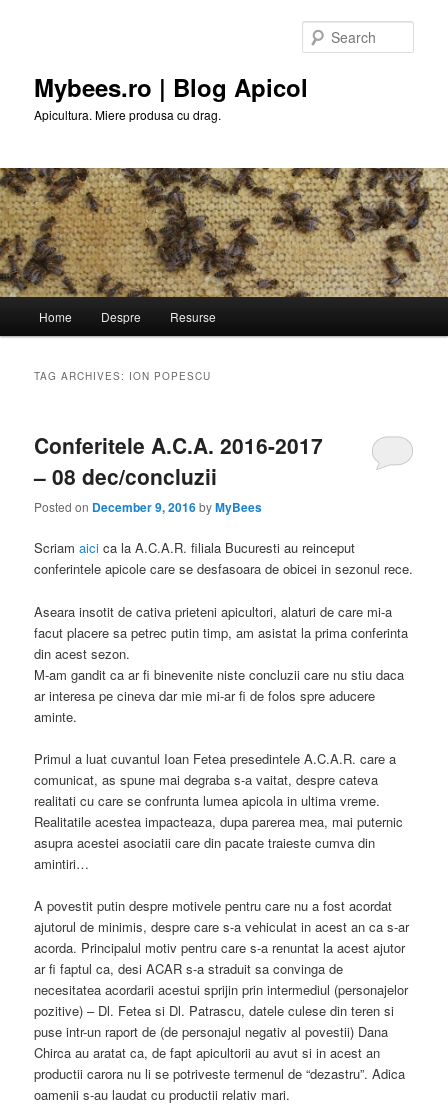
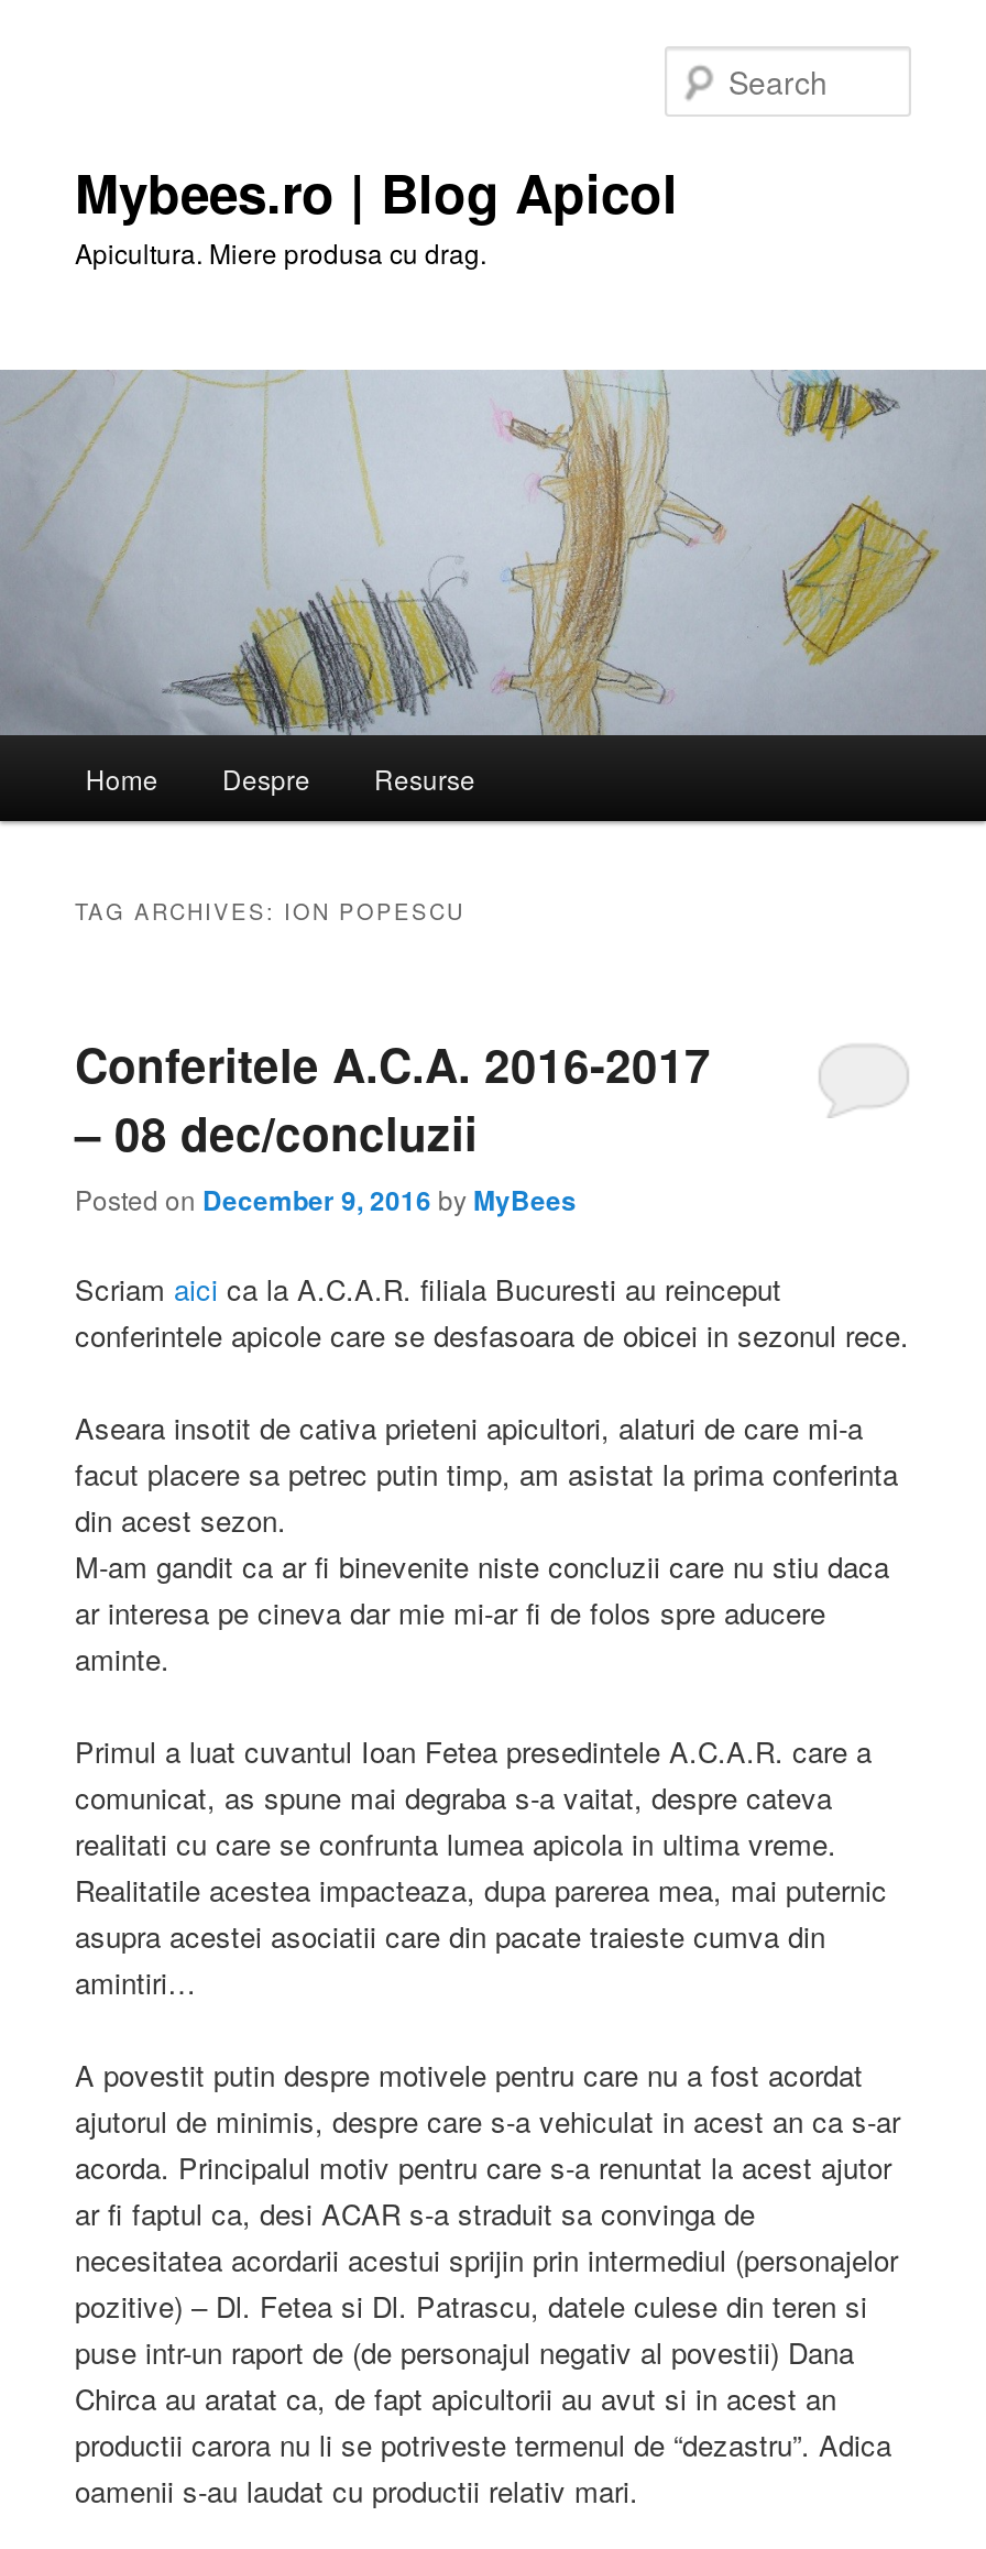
- [image]
+ [image]
